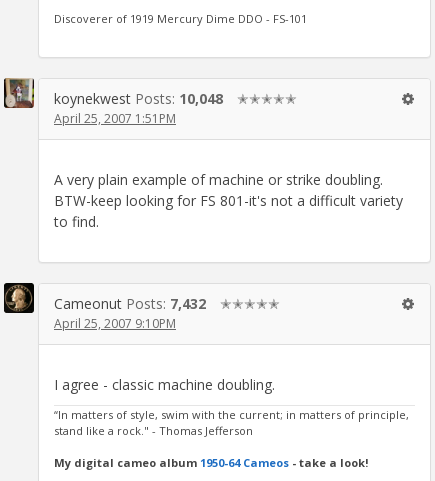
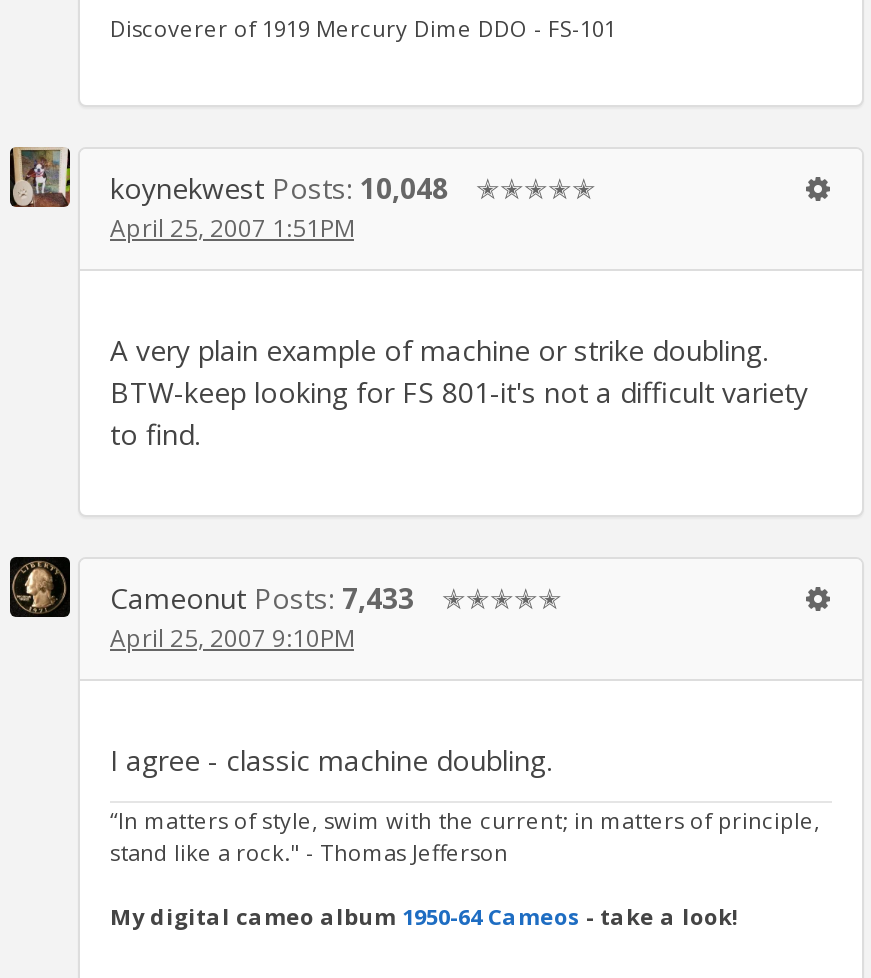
- Cameonut Posts: 7,432
+ Cameonut Posts: 7,433
